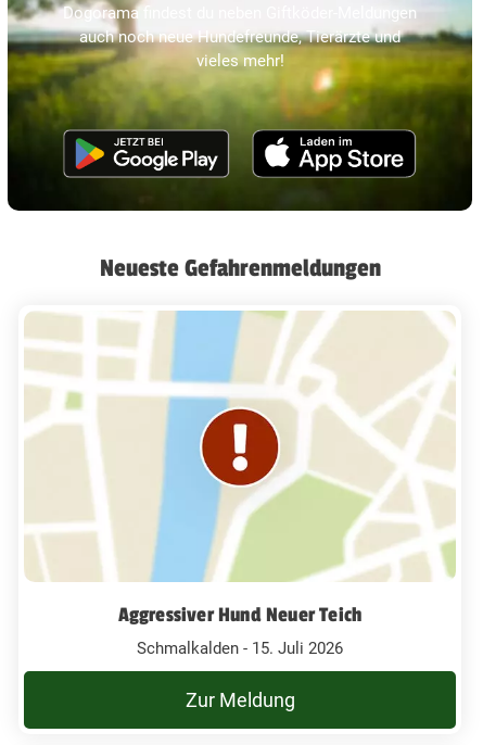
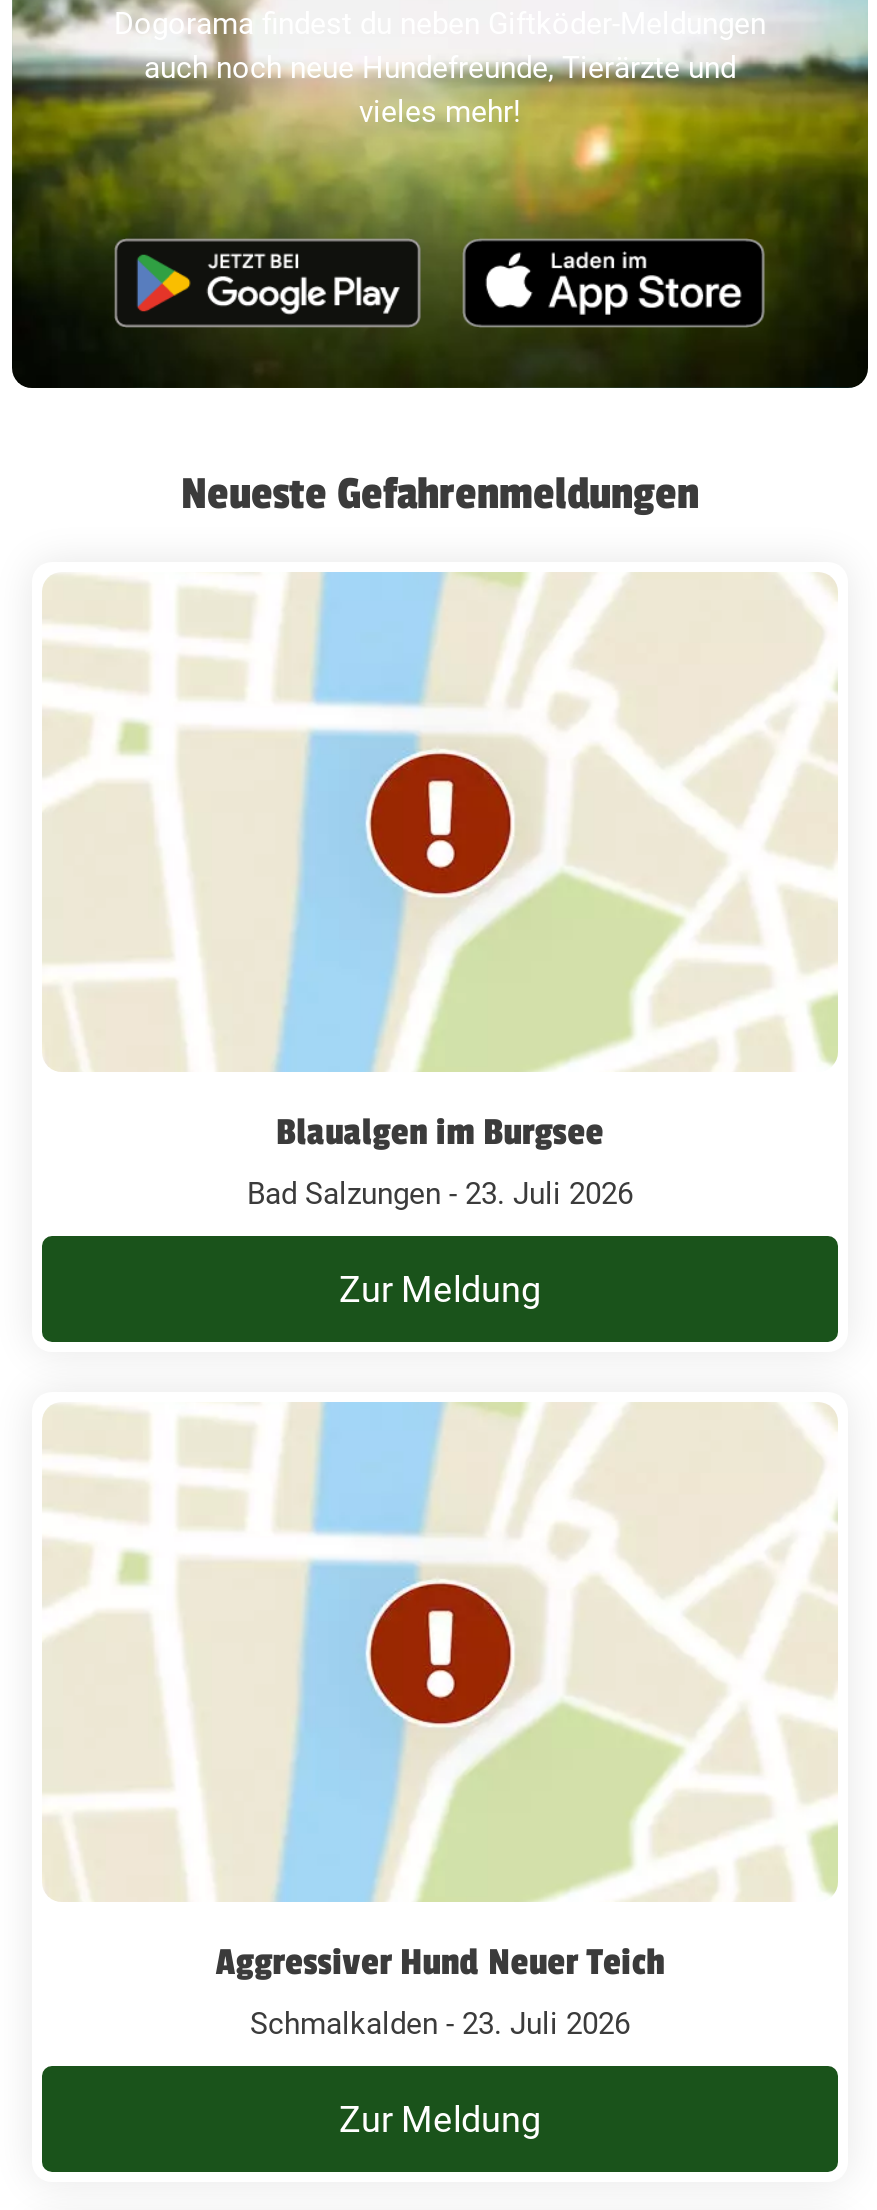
+ Blaualgen im Burgsee
+ Bad Salzungen - 23. Juli 2026
+ Zur Meldung

- Schmalkalden - 15. Juli 2026
+ Schmalkalden - 23. Juli 2026
